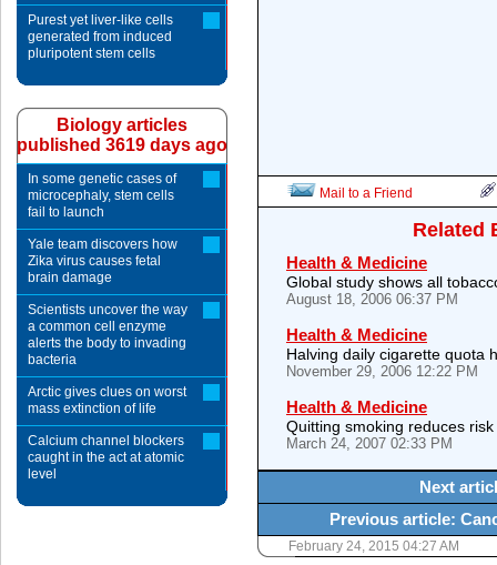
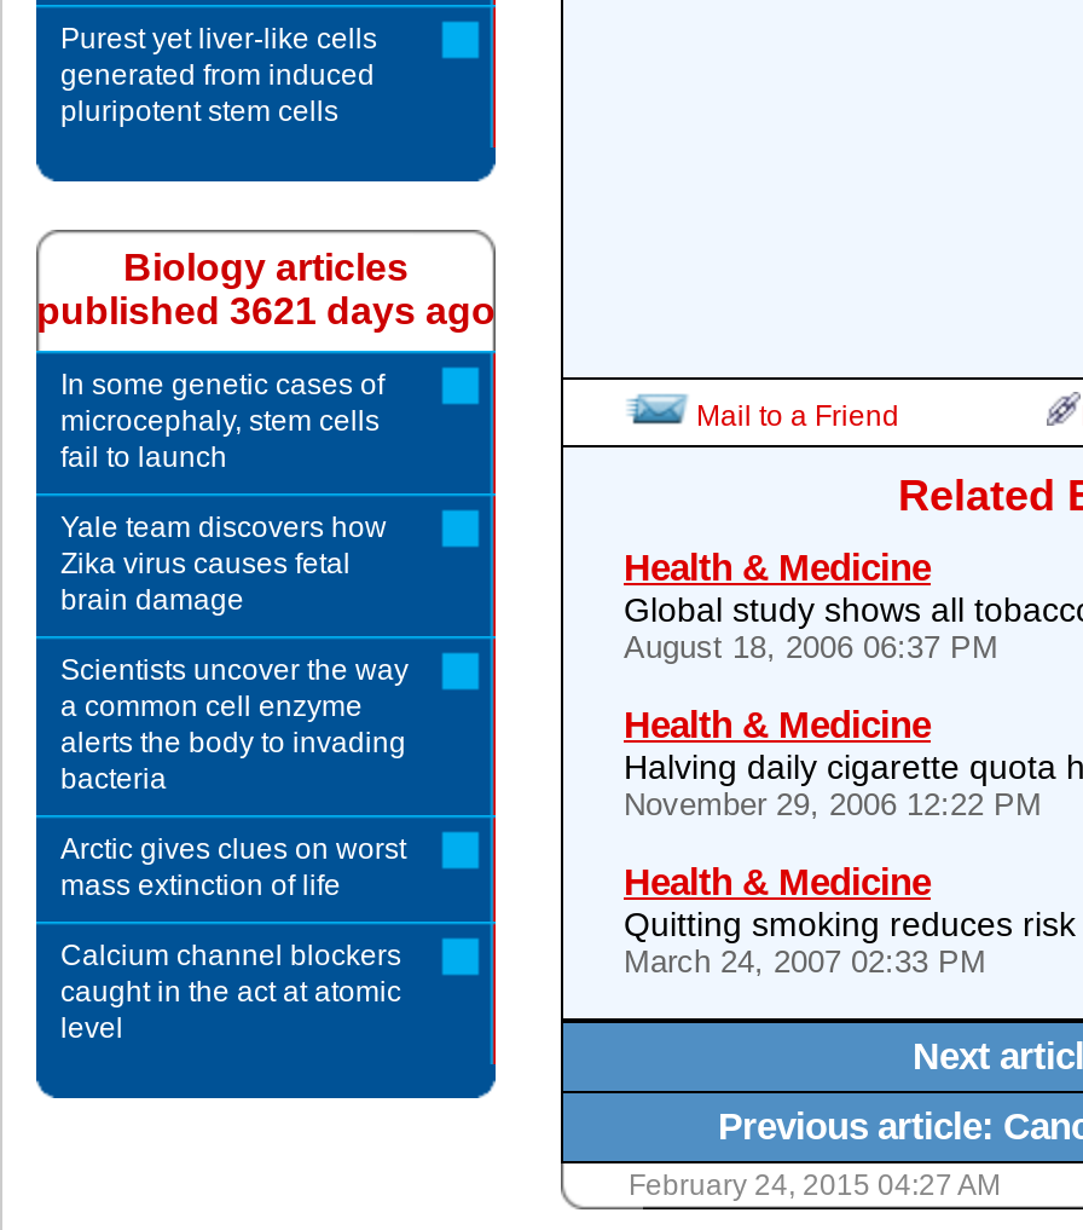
- published 3619 days ago
+ published 3621 days ago
